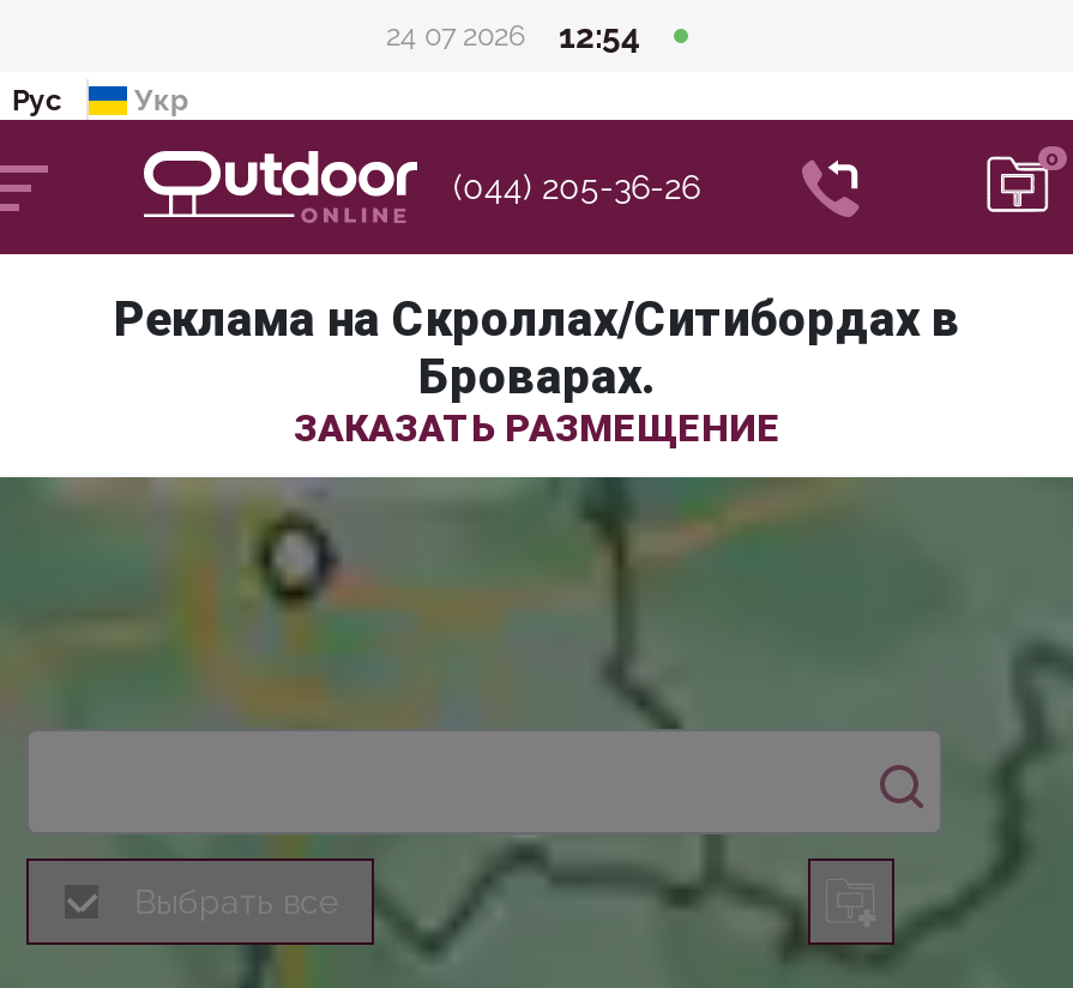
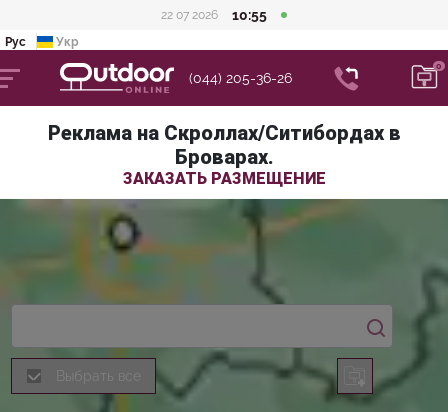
- 24 07 2026
+ 22 07 2026

- 12:54
+ 10:55
